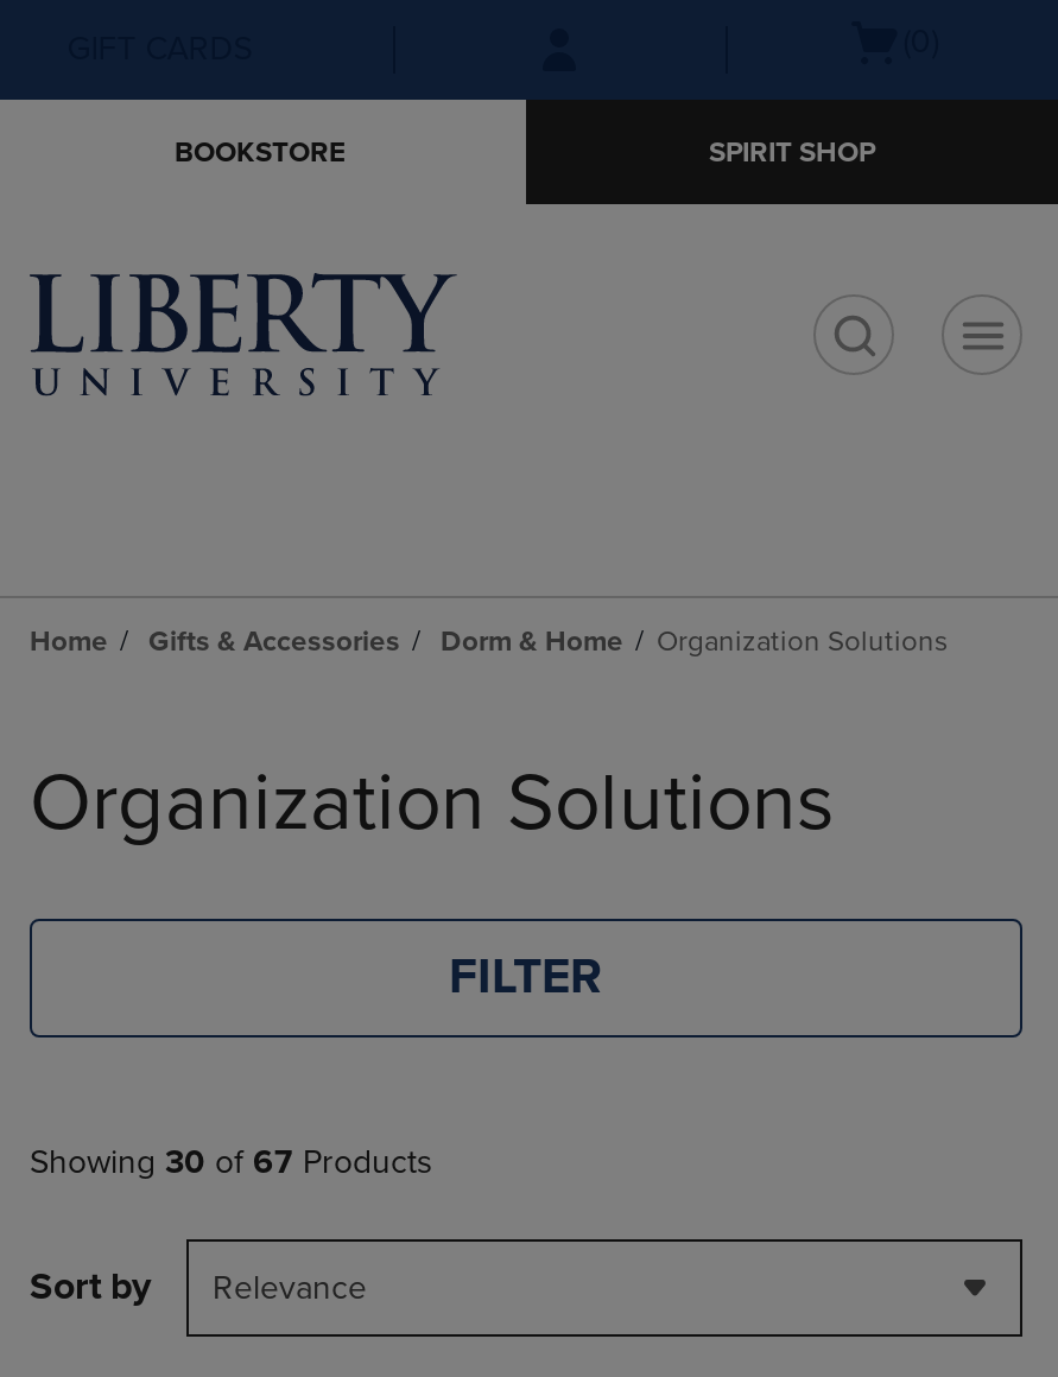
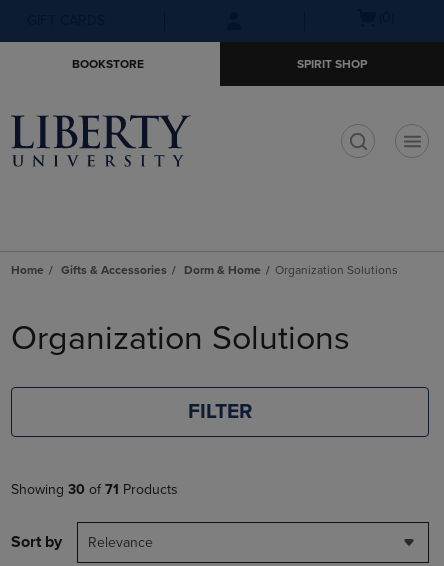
- Showing 30 of 67 Products
+ Showing 30 of 71 Products
